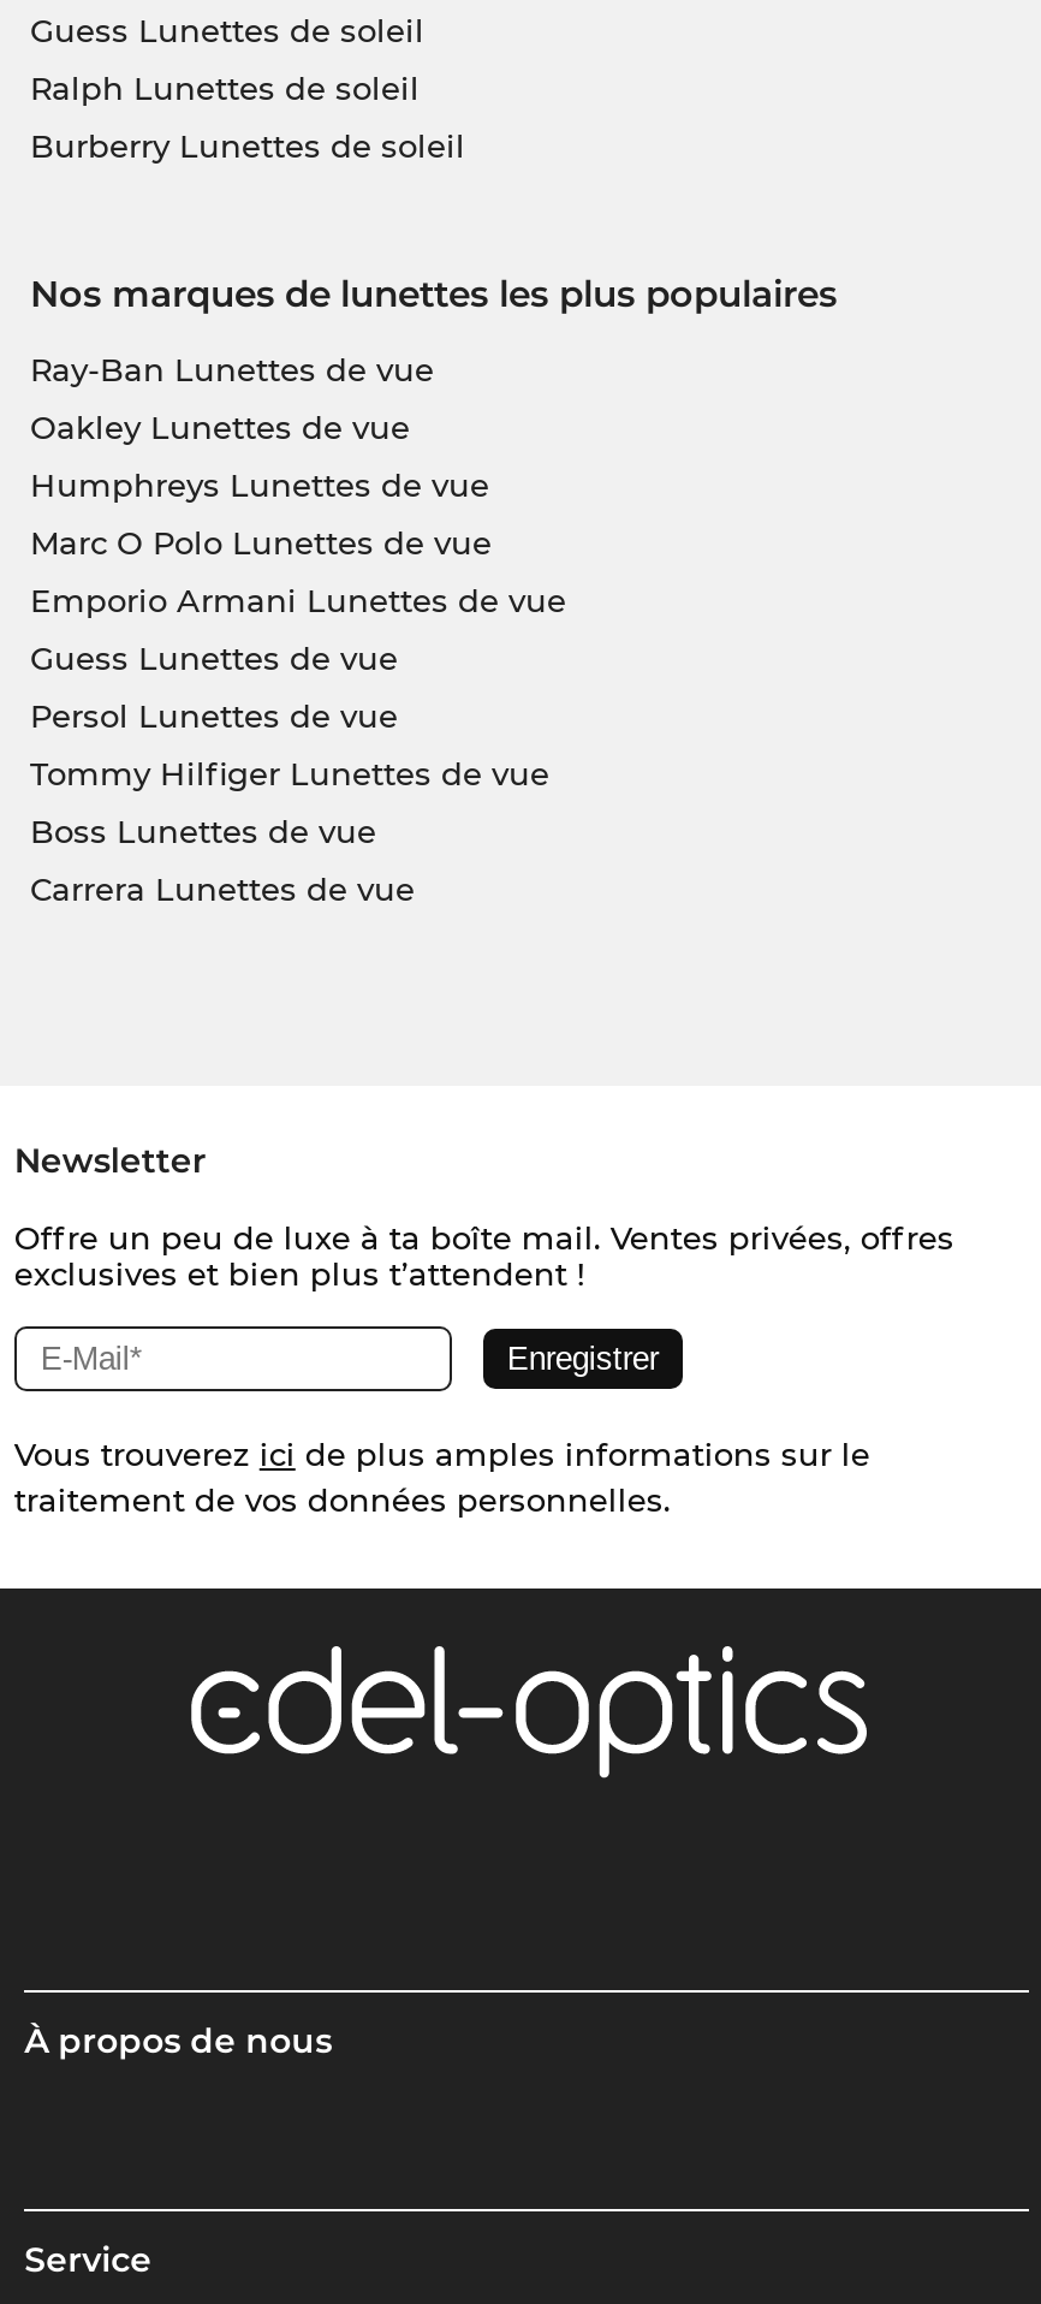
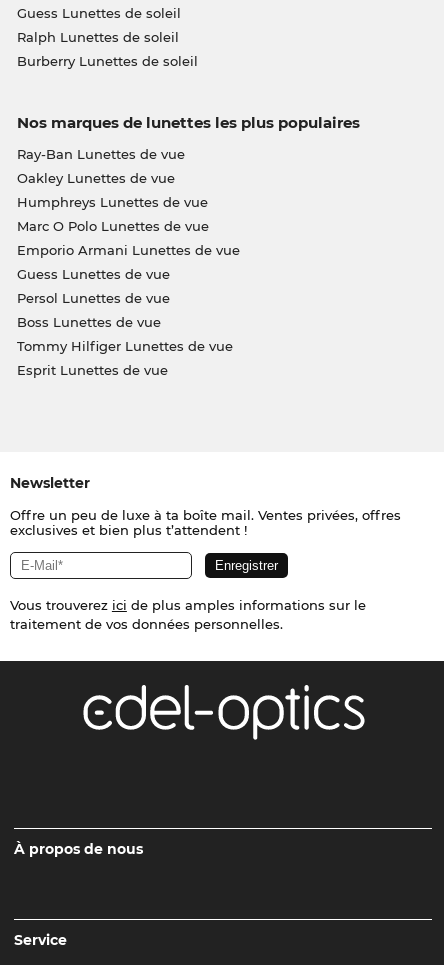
moved down: Tommy Hilfiger Lunettes de vue

moved up: Boss Lunettes de vue

- Carrera Lunettes de vue
+ Esprit Lunettes de vue
